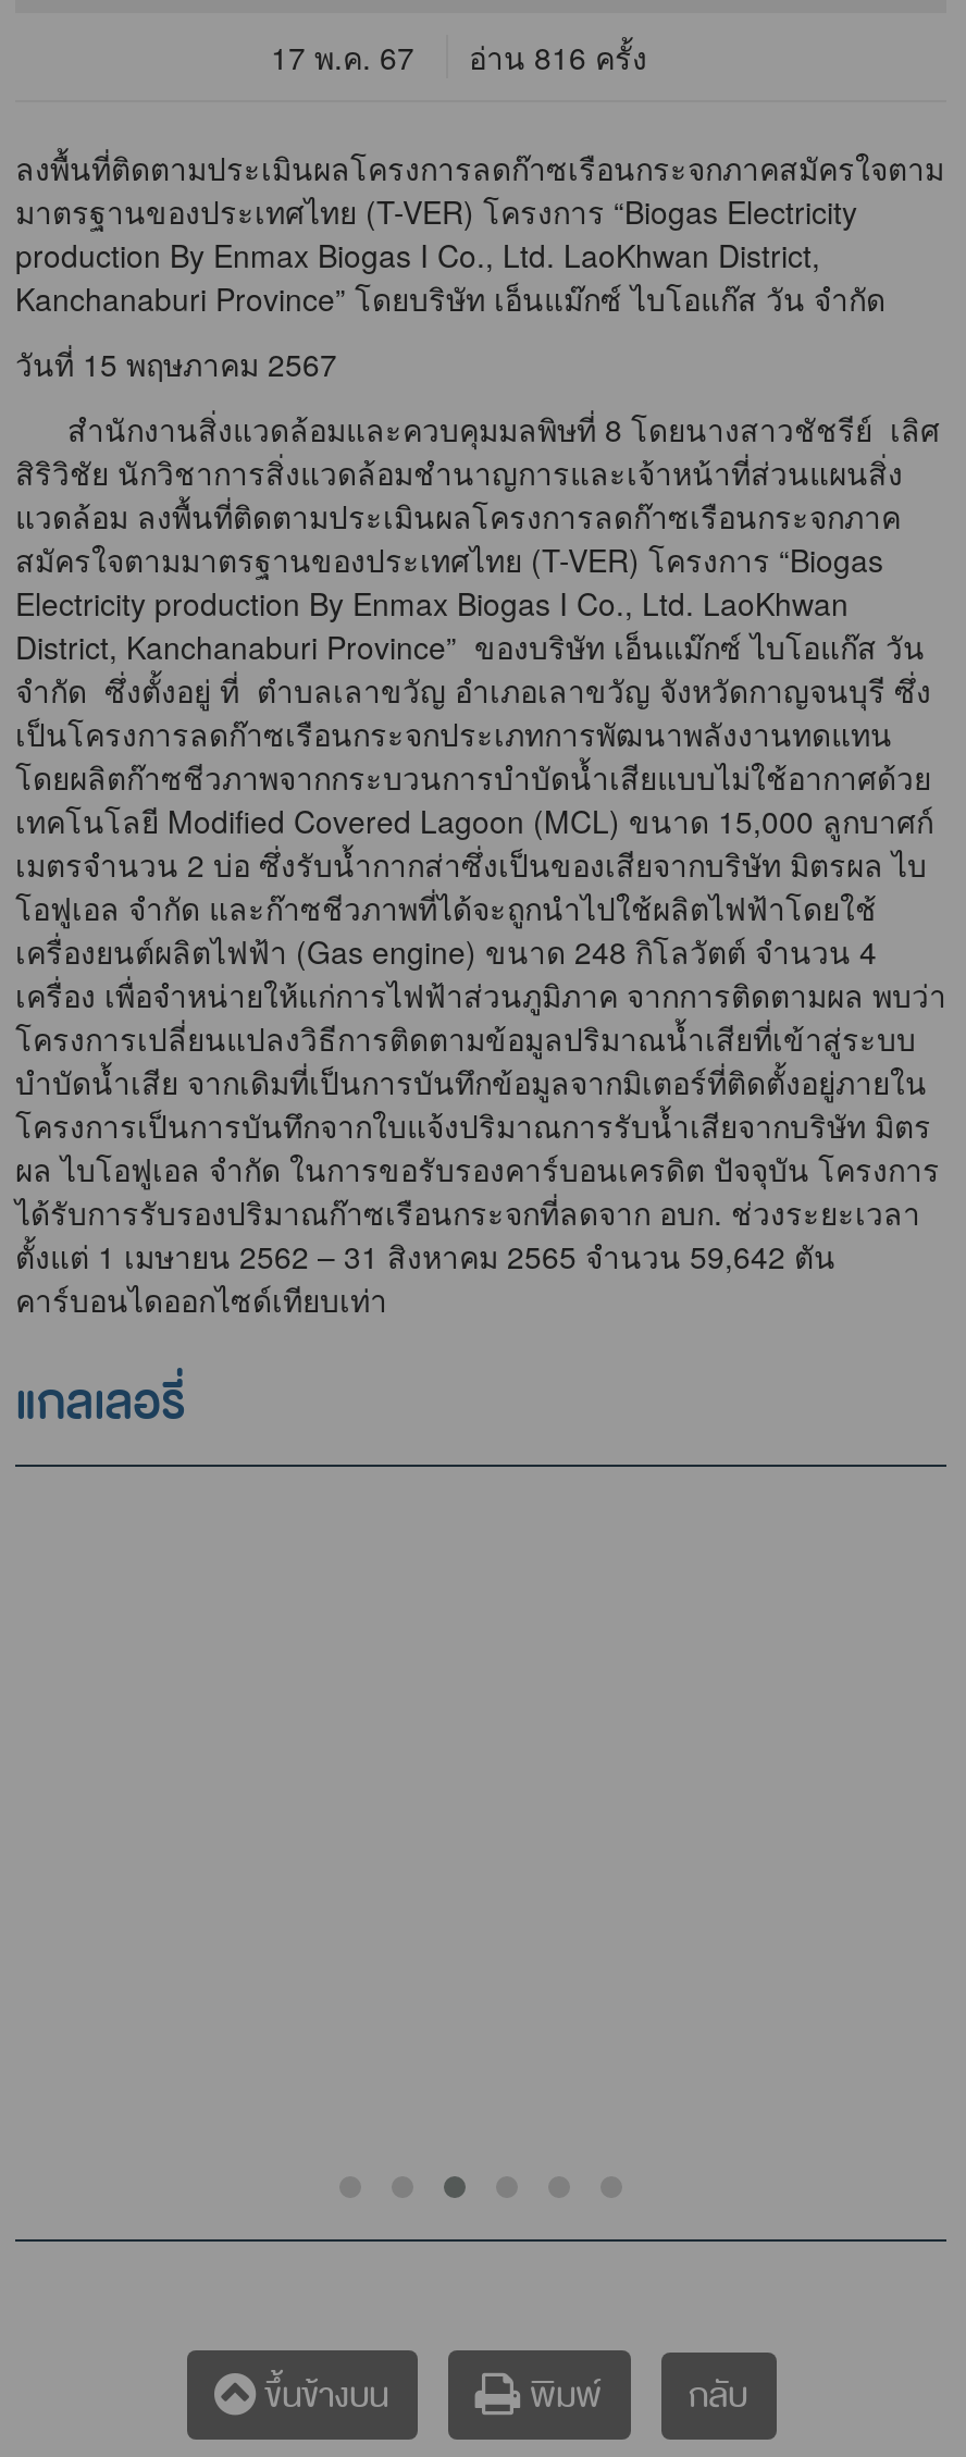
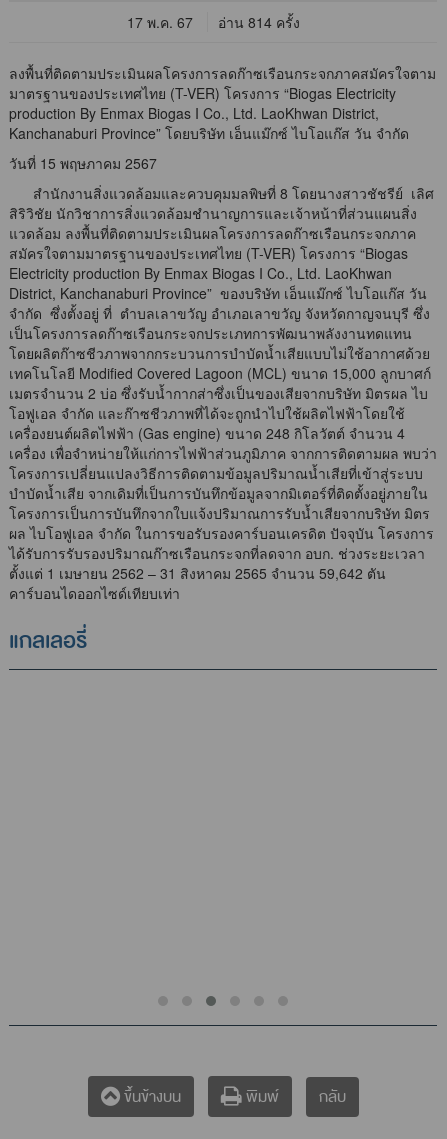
- อ่าน 816 ครั้ง
+ อ่าน 814 ครั้ง
